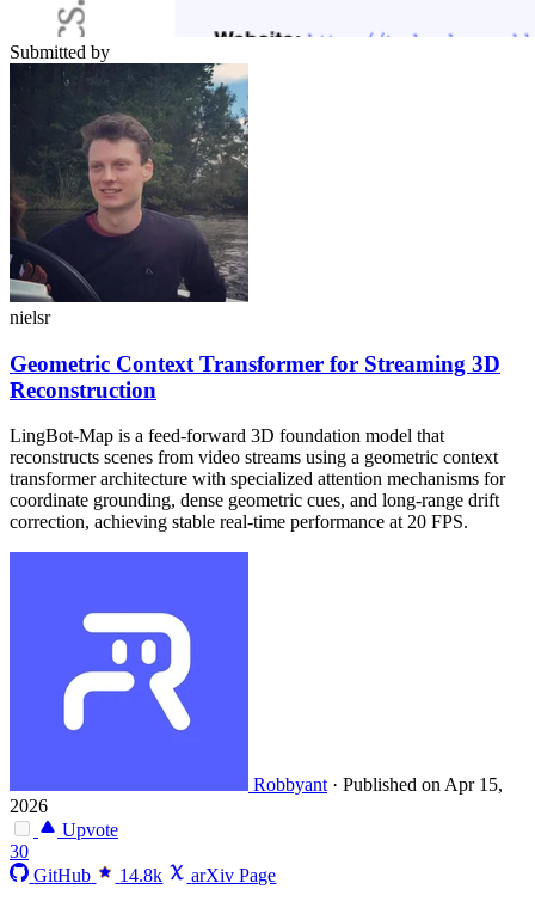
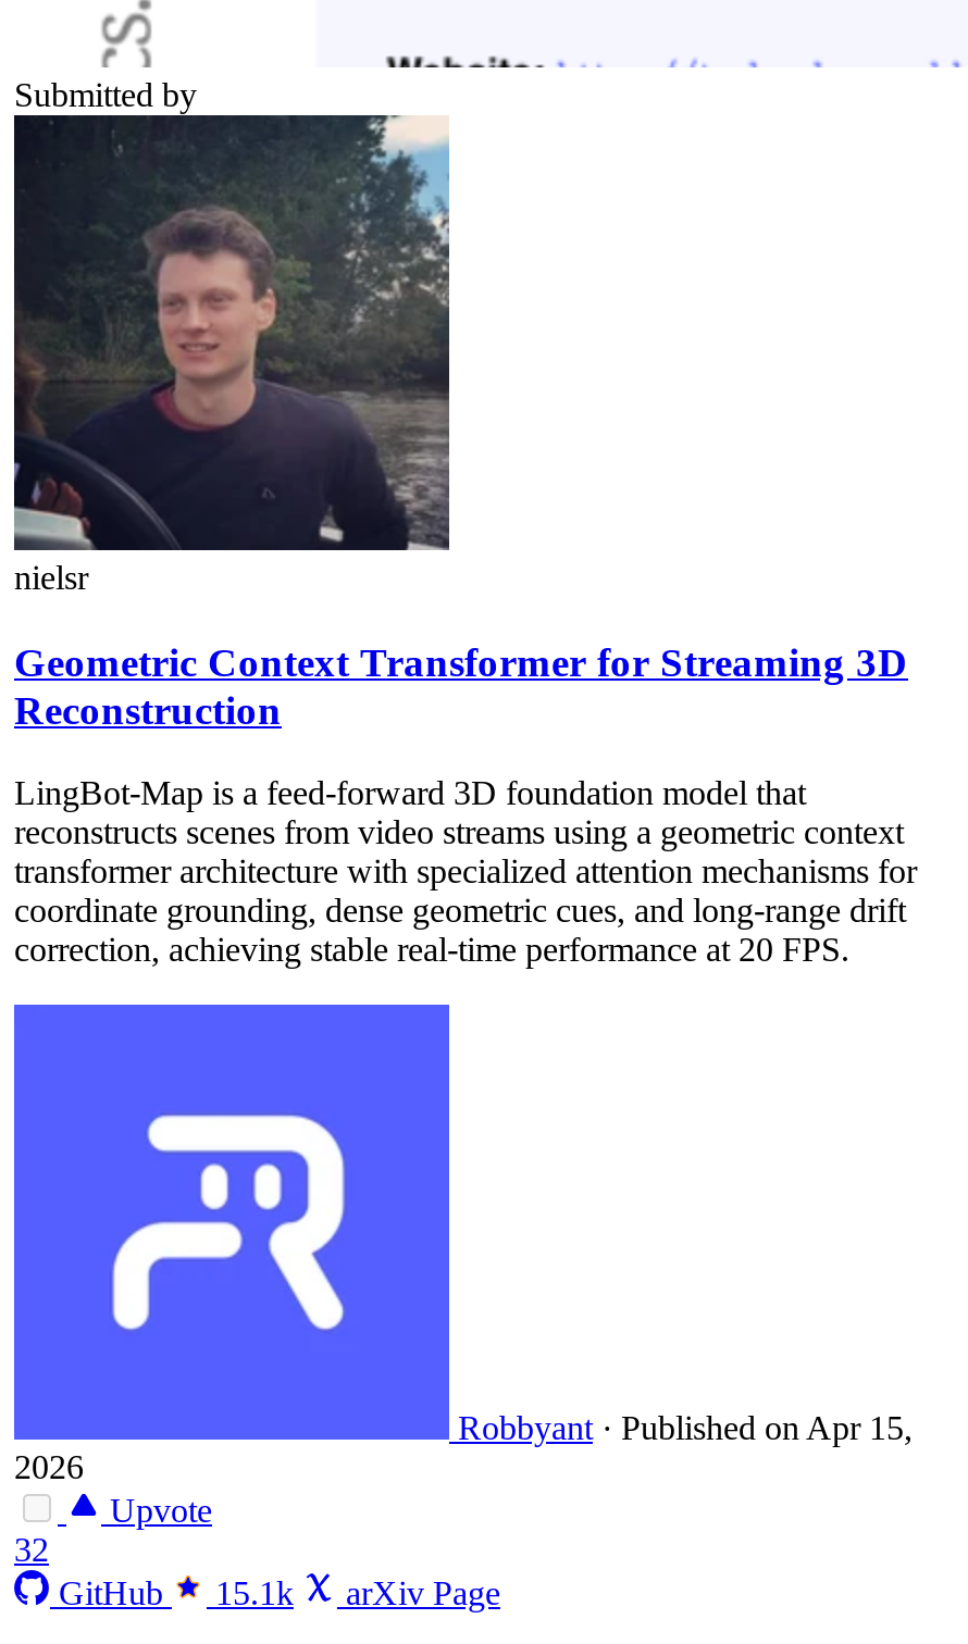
- 30
+ 32

- GitHub 14.8k arXiv Page
+ GitHub 15.1k arXiv Page
